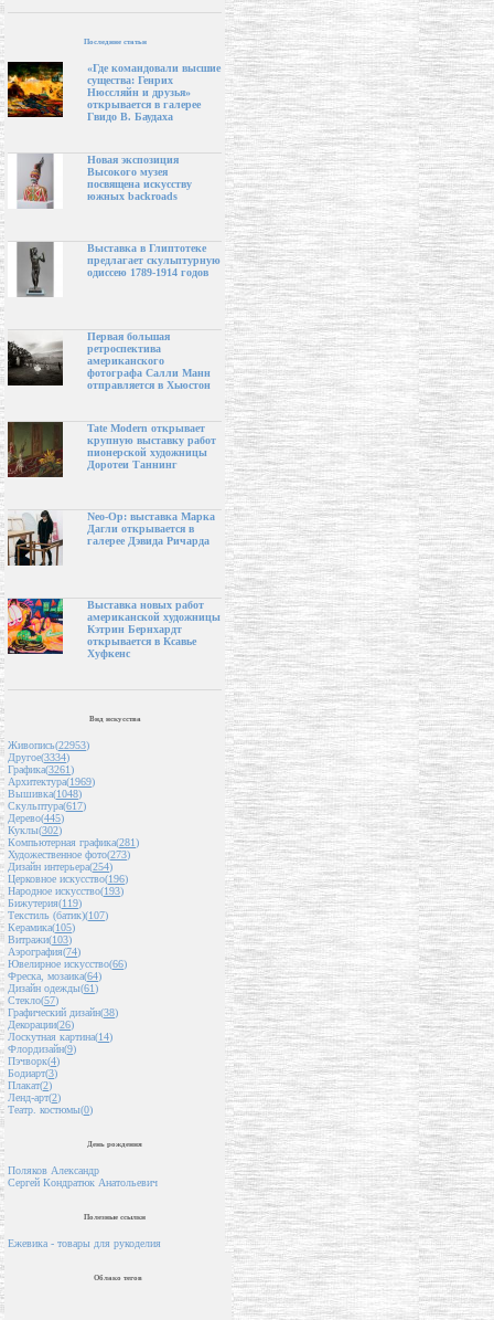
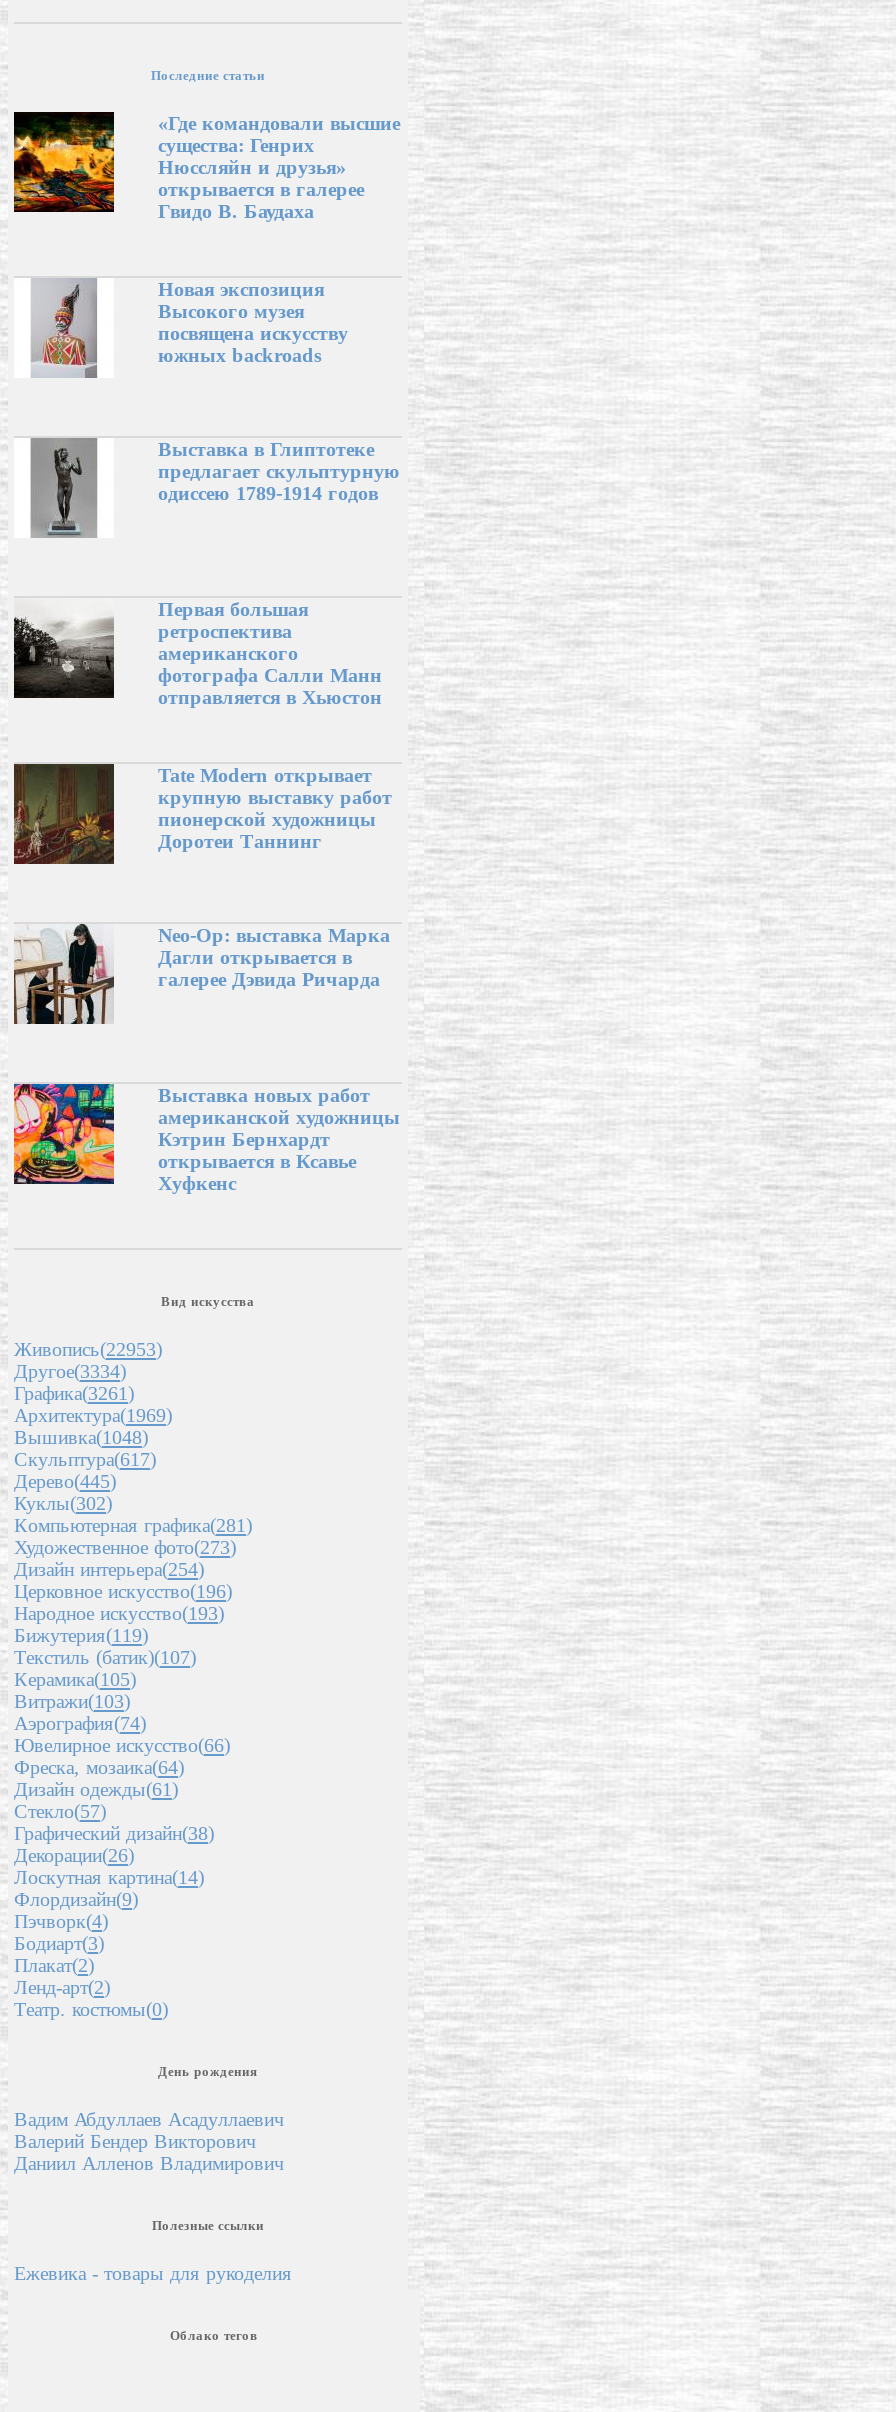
- Поляков Александр
- Сергей Кондратюк Анатольевич
+ Вадим Абдуллаев Асадуллаевич
+ Валерий Бендер Викторович
+ Даниил Алленов Владимирович
